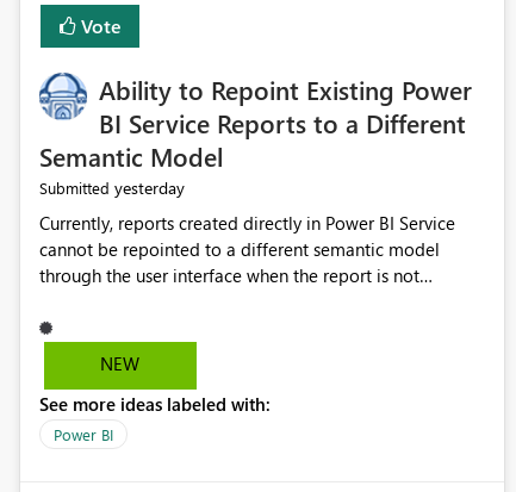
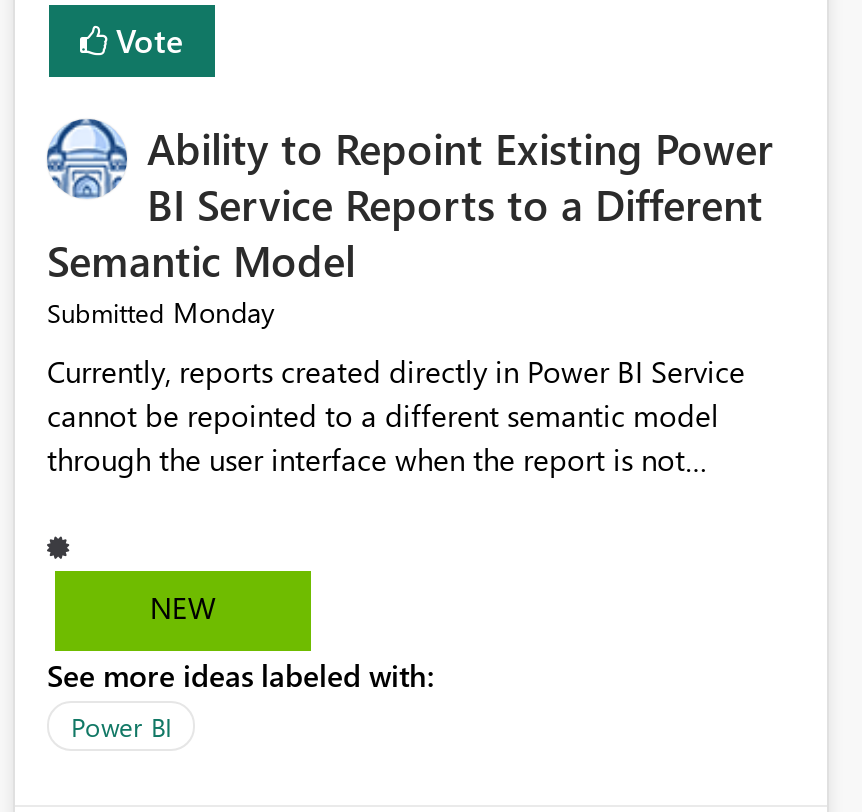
- Submitted yesterday
+ Submitted Monday
